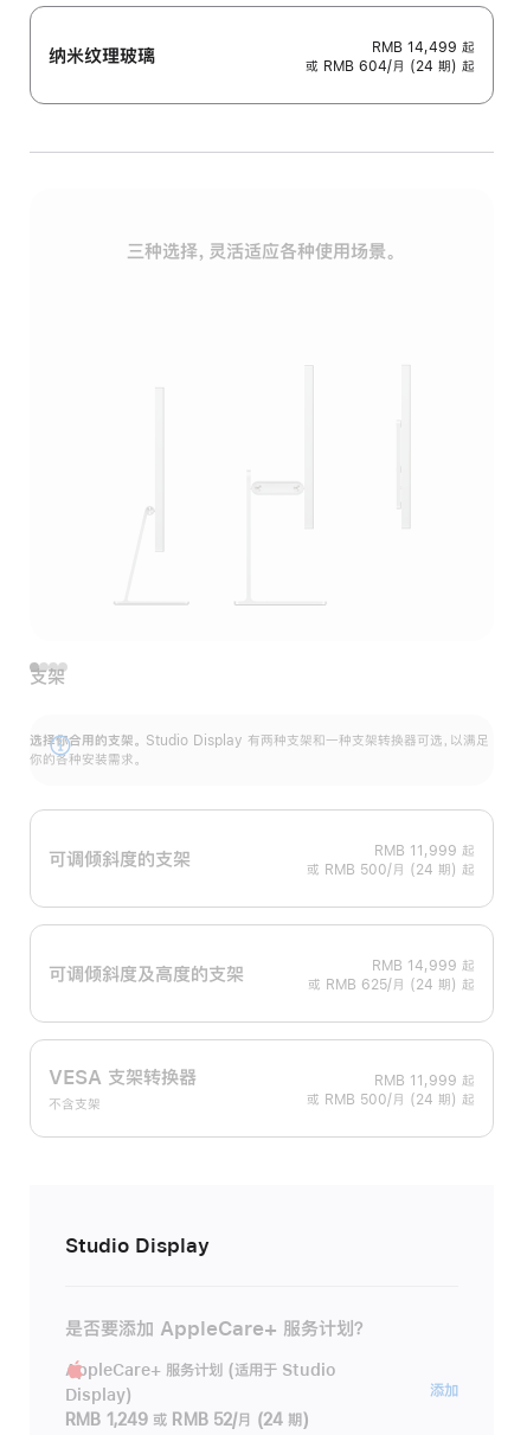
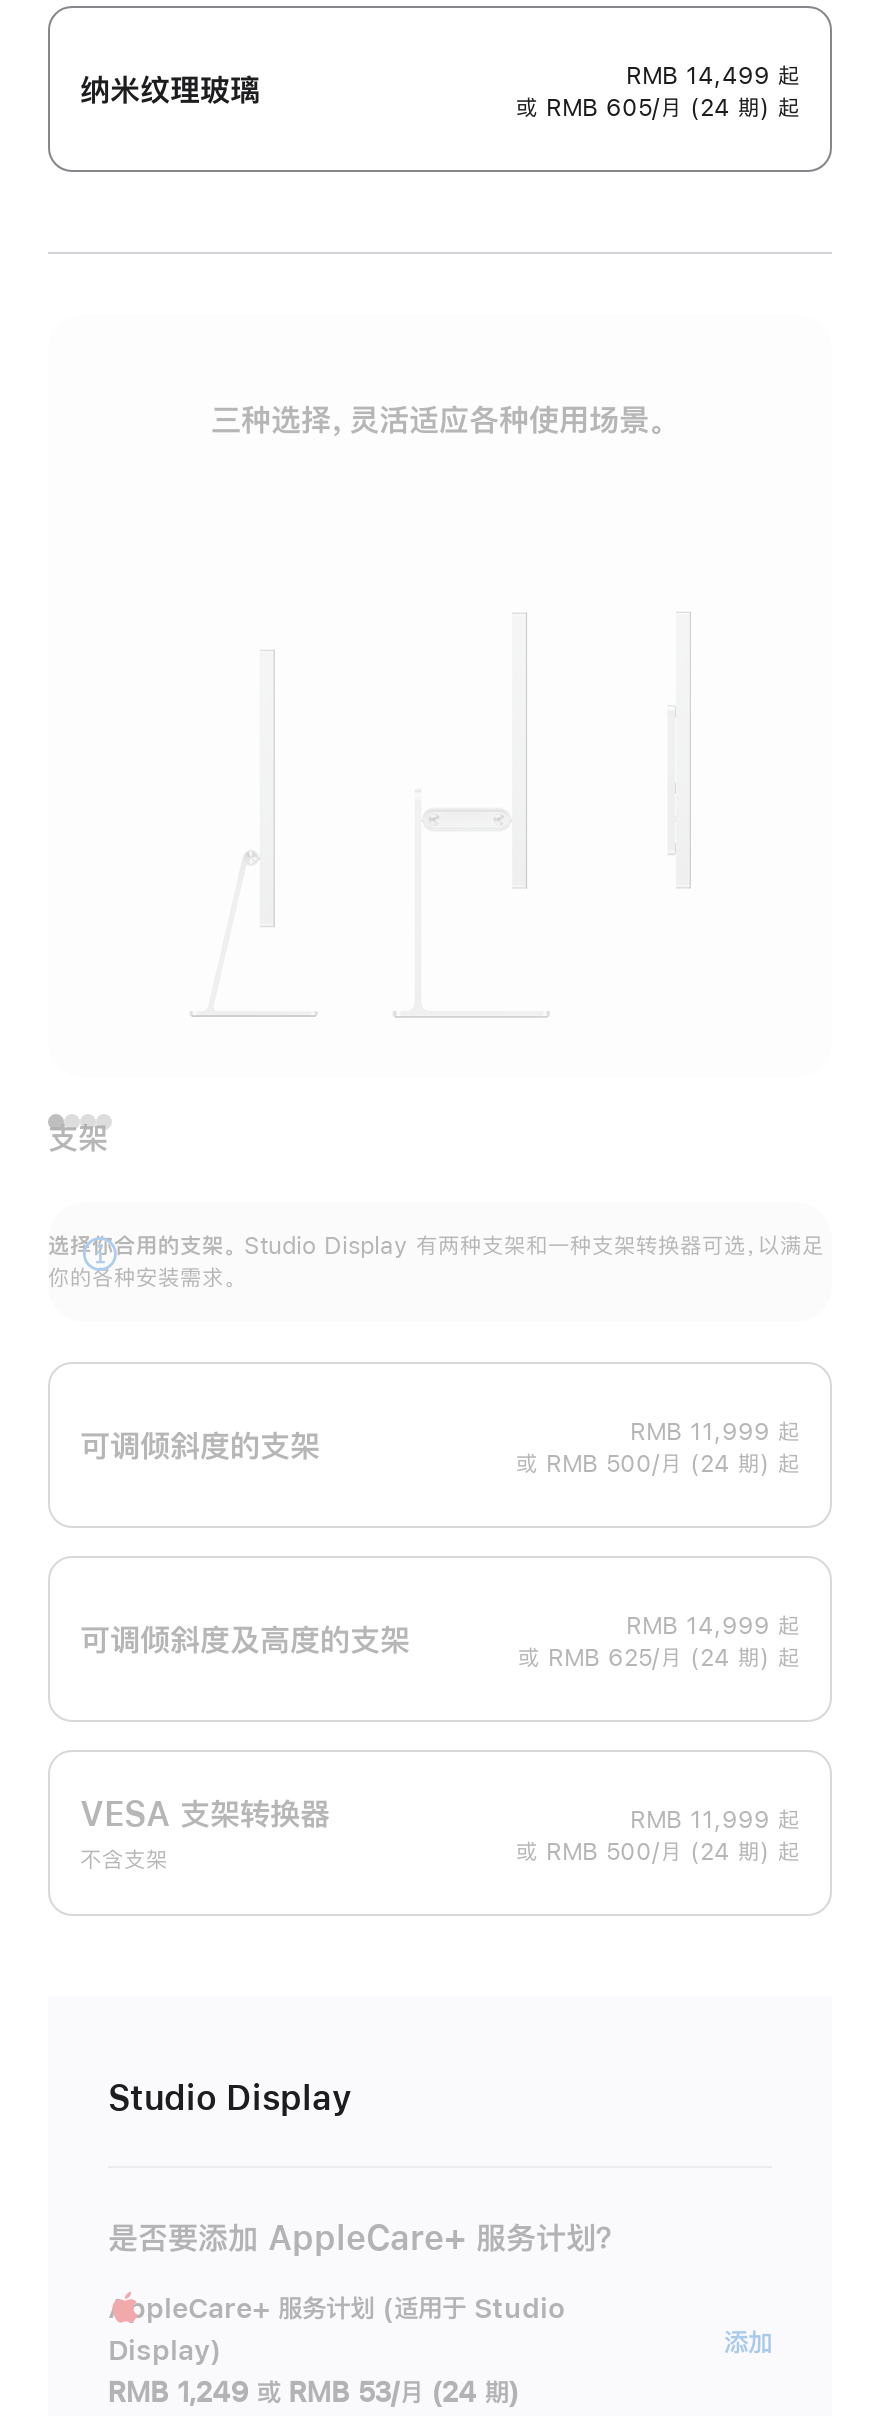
- 或 RMB 604/月 (24 期) 起
+ 或 RMB 605/月 (24 期) 起

- RMB 1,249 或 RMB 52/月 (24 期)
+ RMB 1,249 或 RMB 53/月 (24 期)
